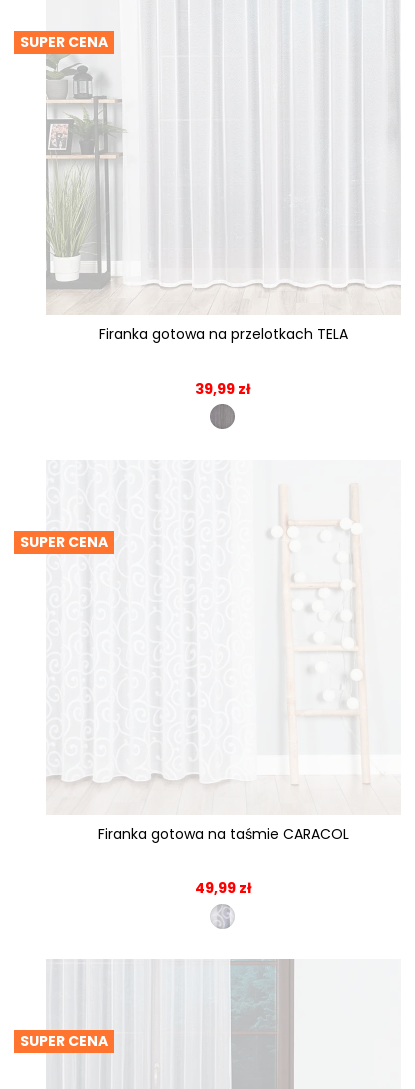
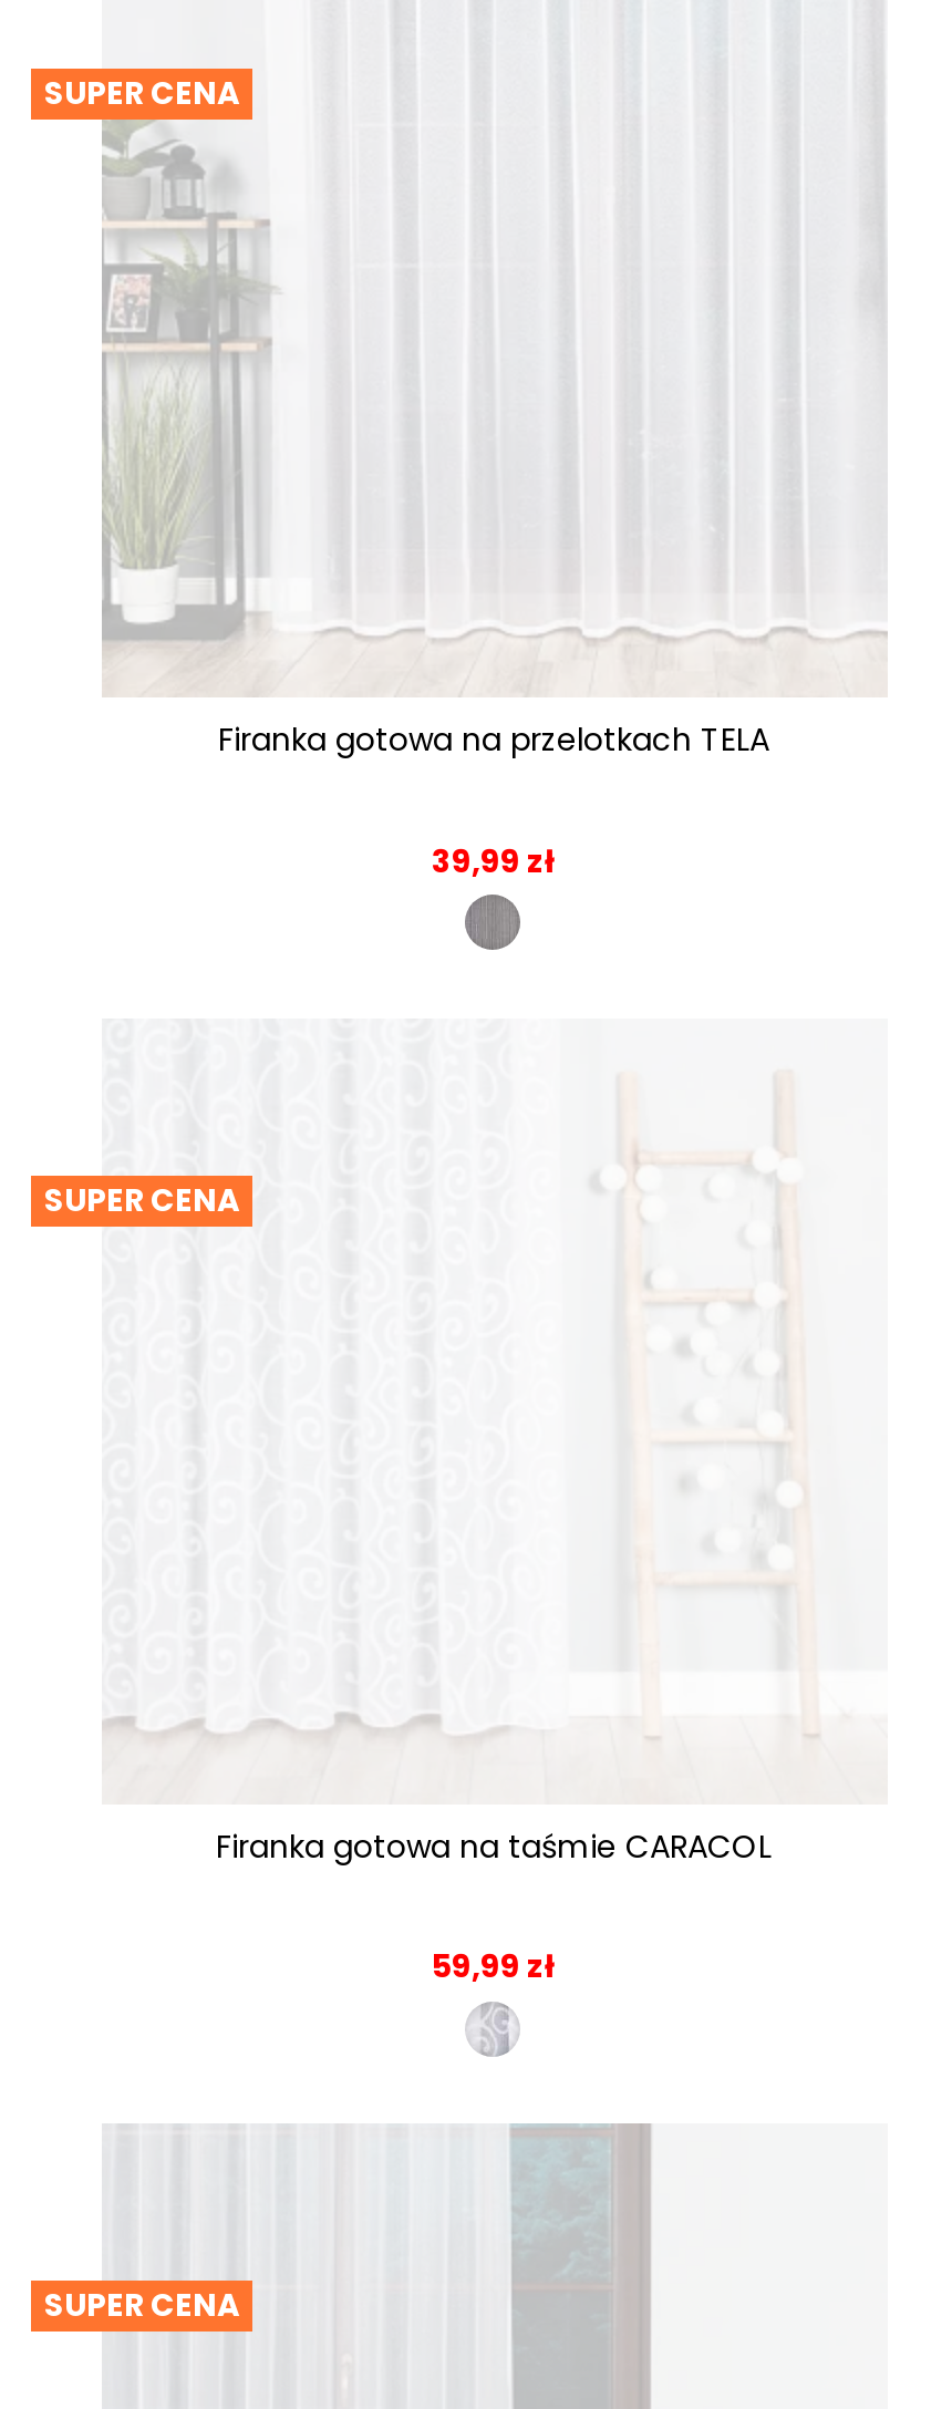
- 49,99 zł
+ 59,99 zł
